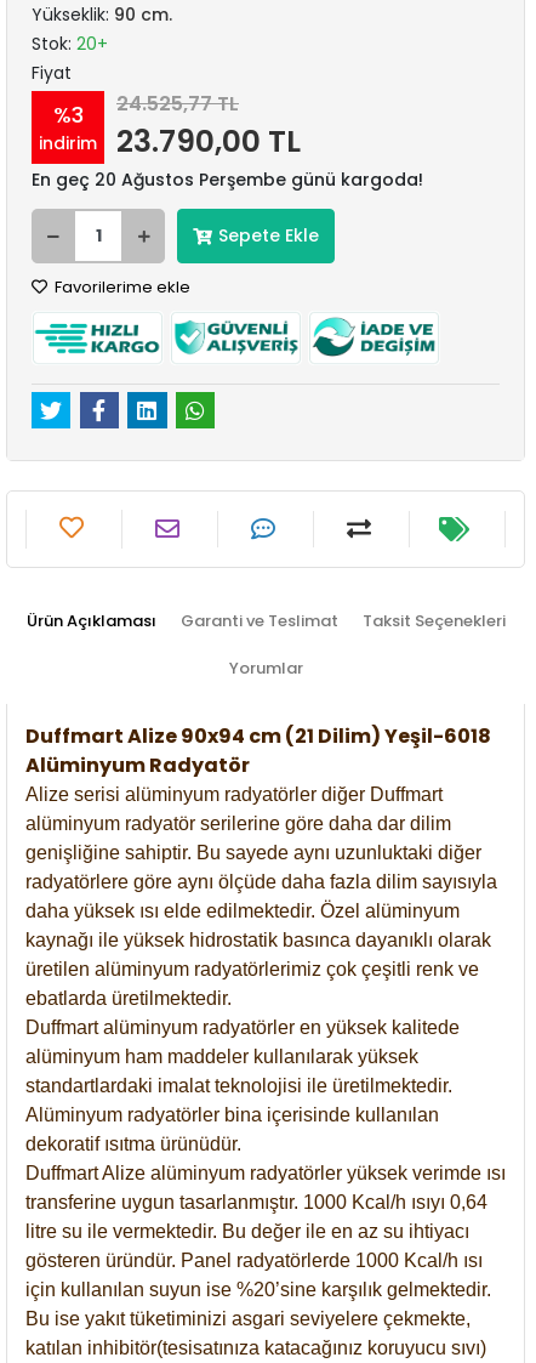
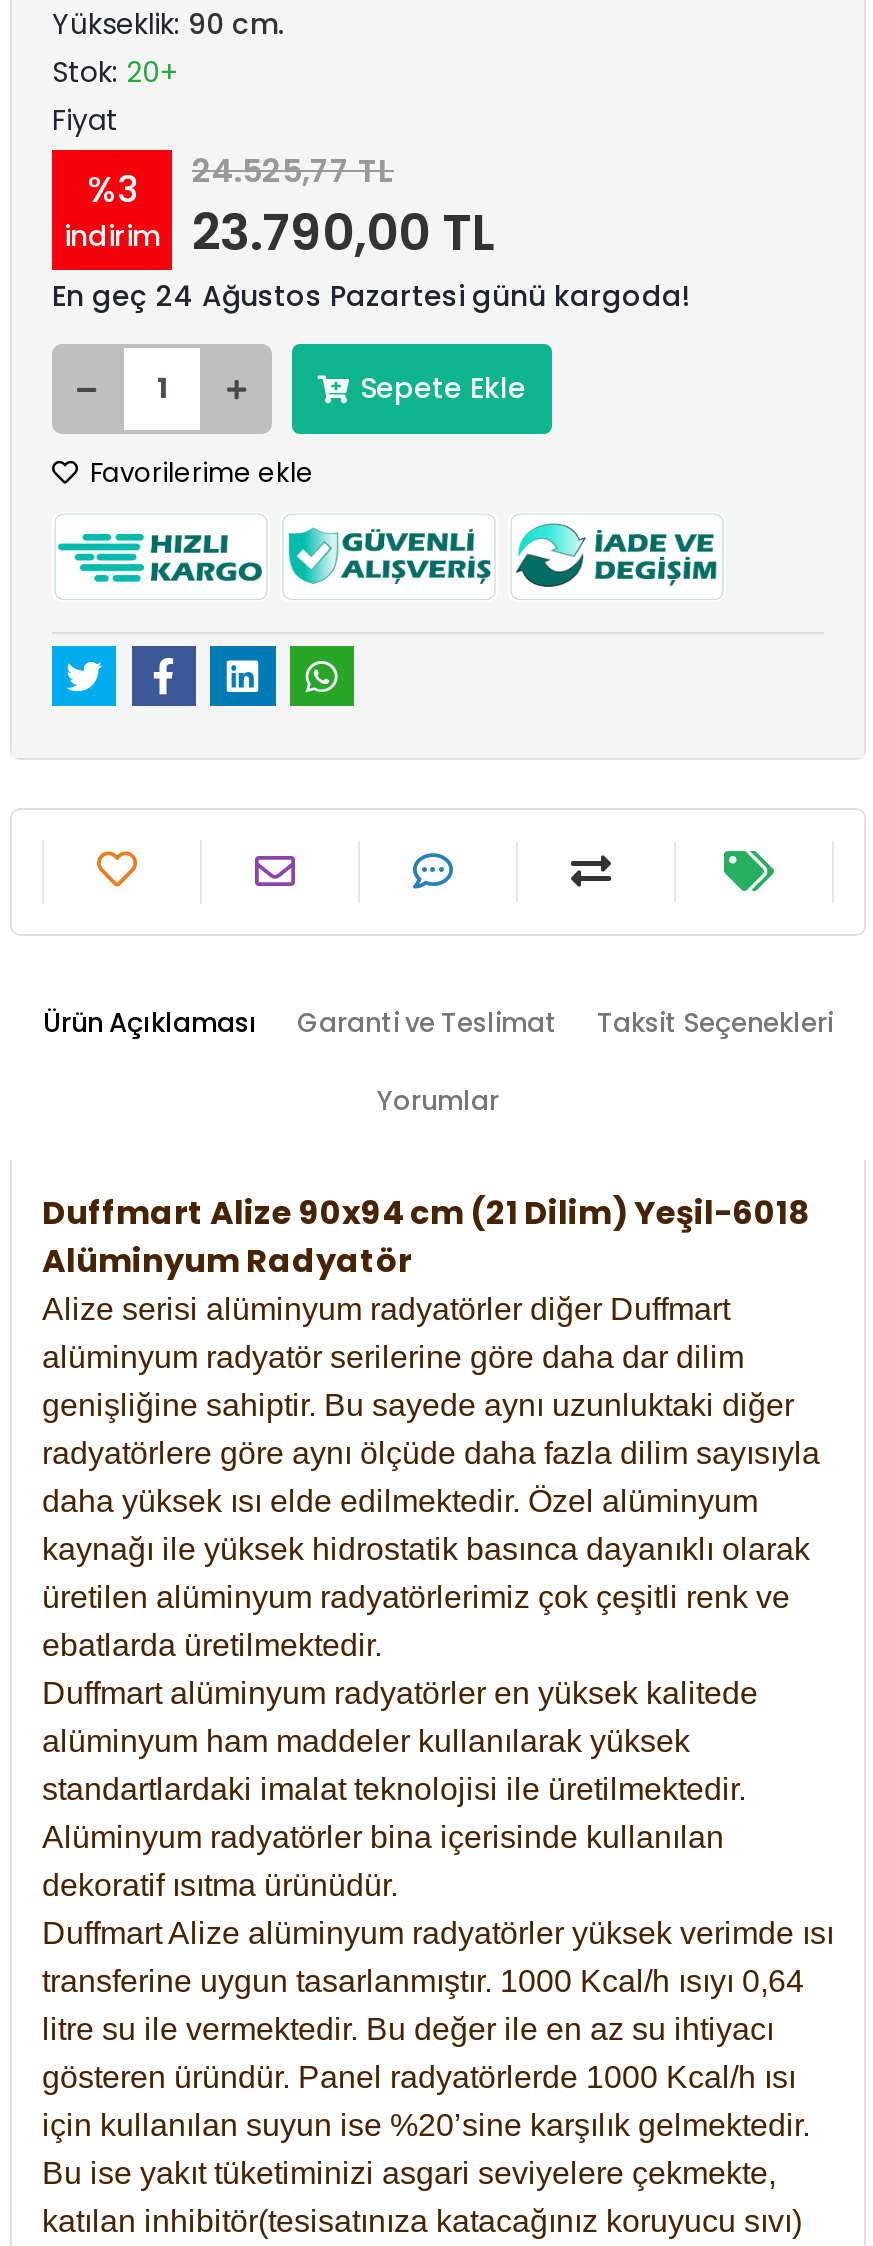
- En geç 20 Ağustos Perşembe günü kargoda!
+ En geç 24 Ağustos Pazartesi günü kargoda!
